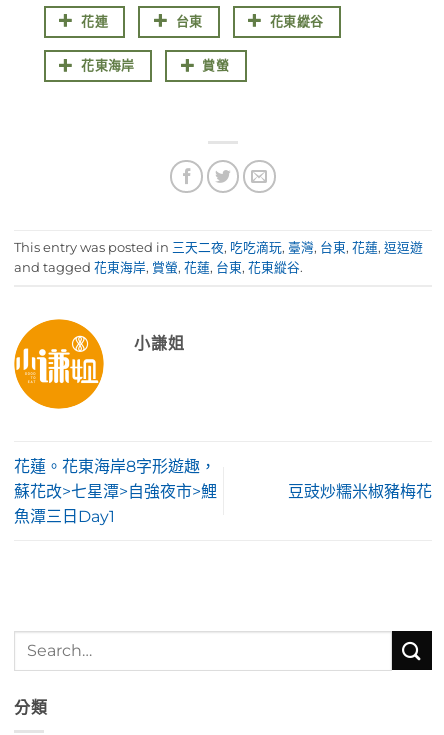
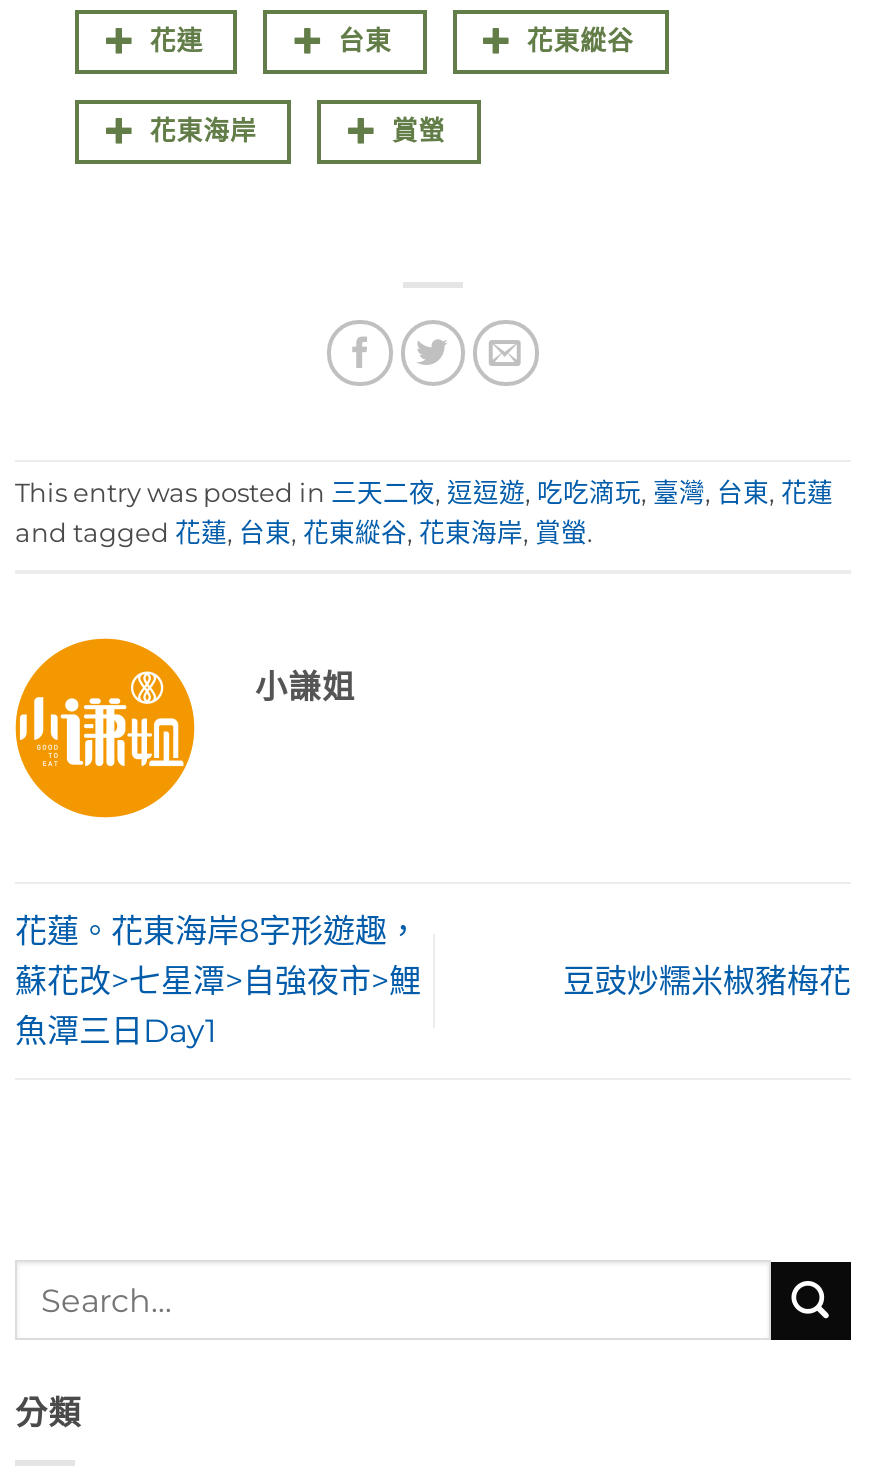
- This entry was posted in三天二夜,吃吃滴玩,臺灣,台東,花蓮,逗逗遊
+ This entry was posted in三天二夜,逗逗遊,吃吃滴玩,臺灣,台東,花蓮

- and tagged花東海岸,賞螢,花蓮,台東,花東縱谷.
+ and tagged花蓮,台東,花東縱谷,花東海岸,賞螢.
